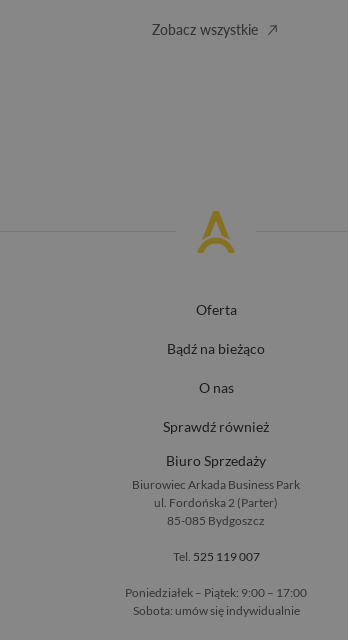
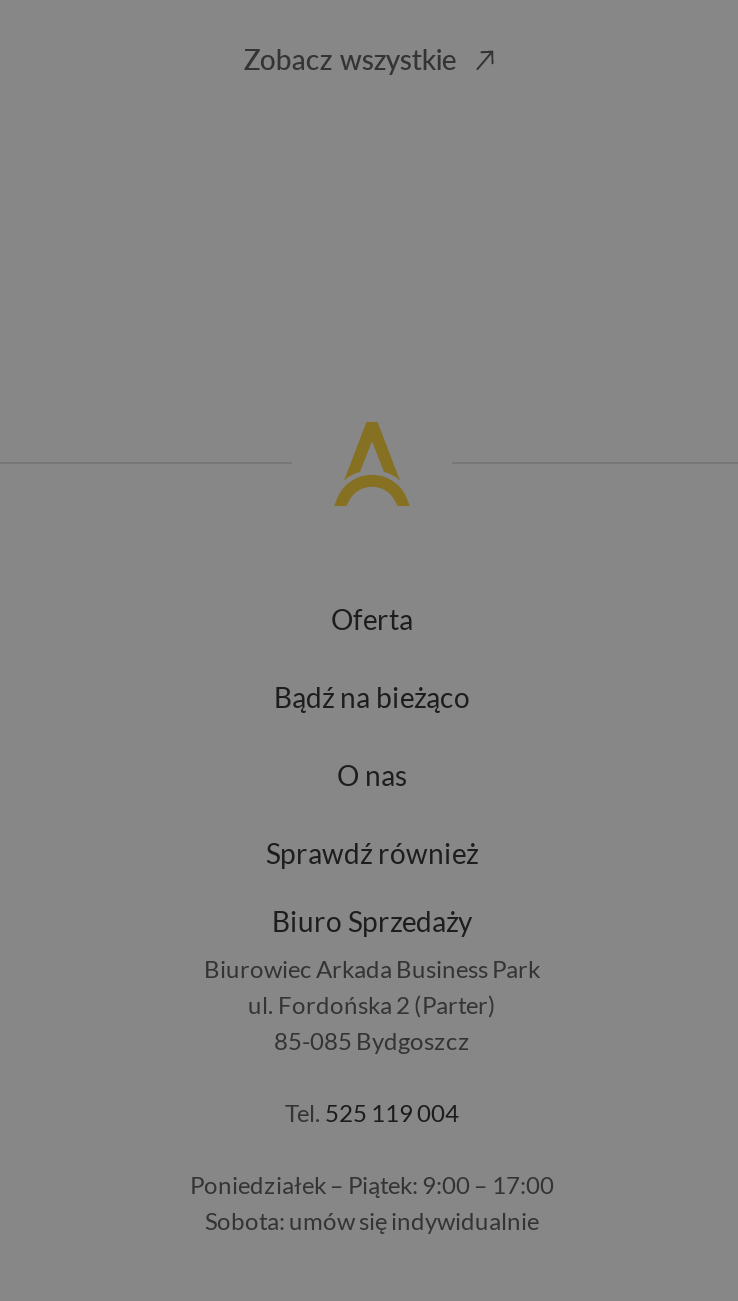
- Tel. 525 119 007
+ Tel. 525 119 004
